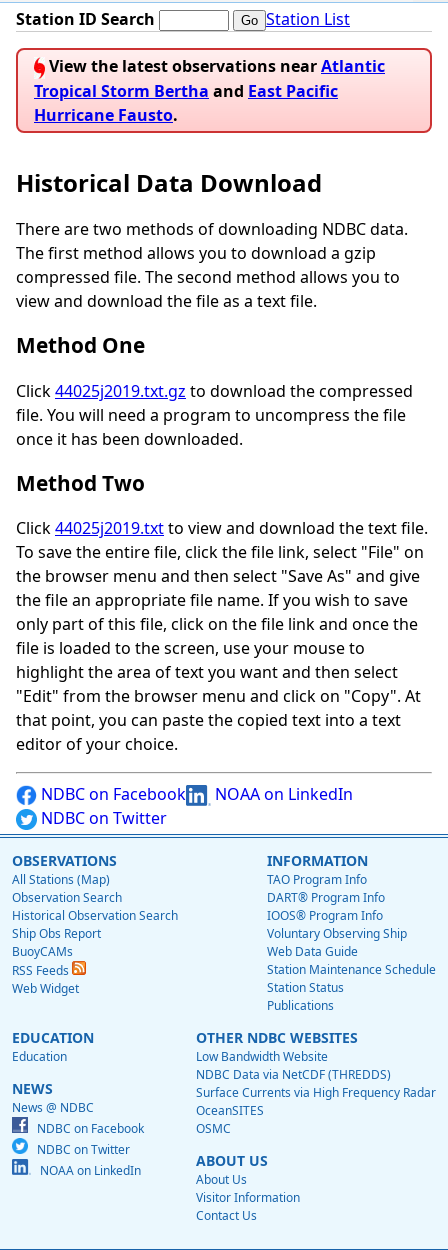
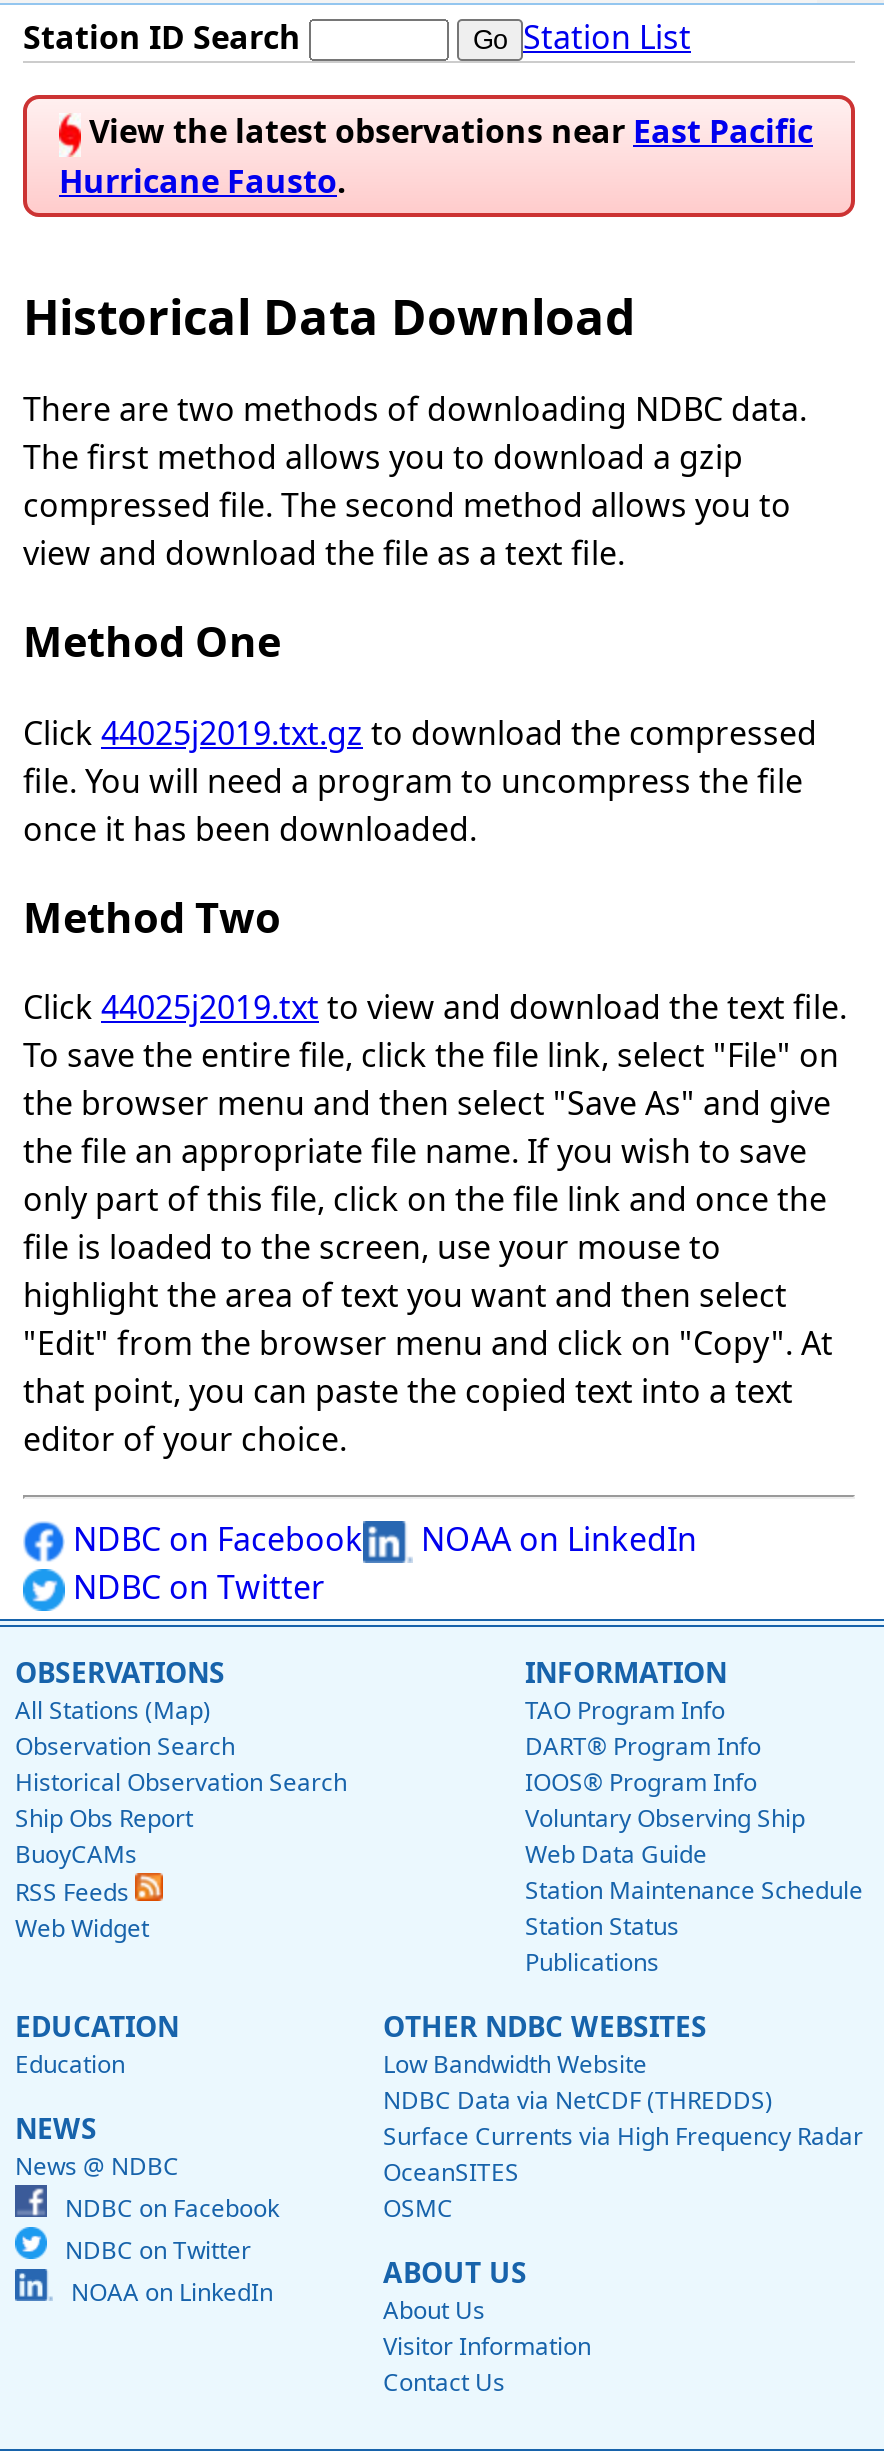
- View the latest observations near Atlantic
- Tropical Storm Bertha and East Pacific
+ View the latest observations near East Pacific
